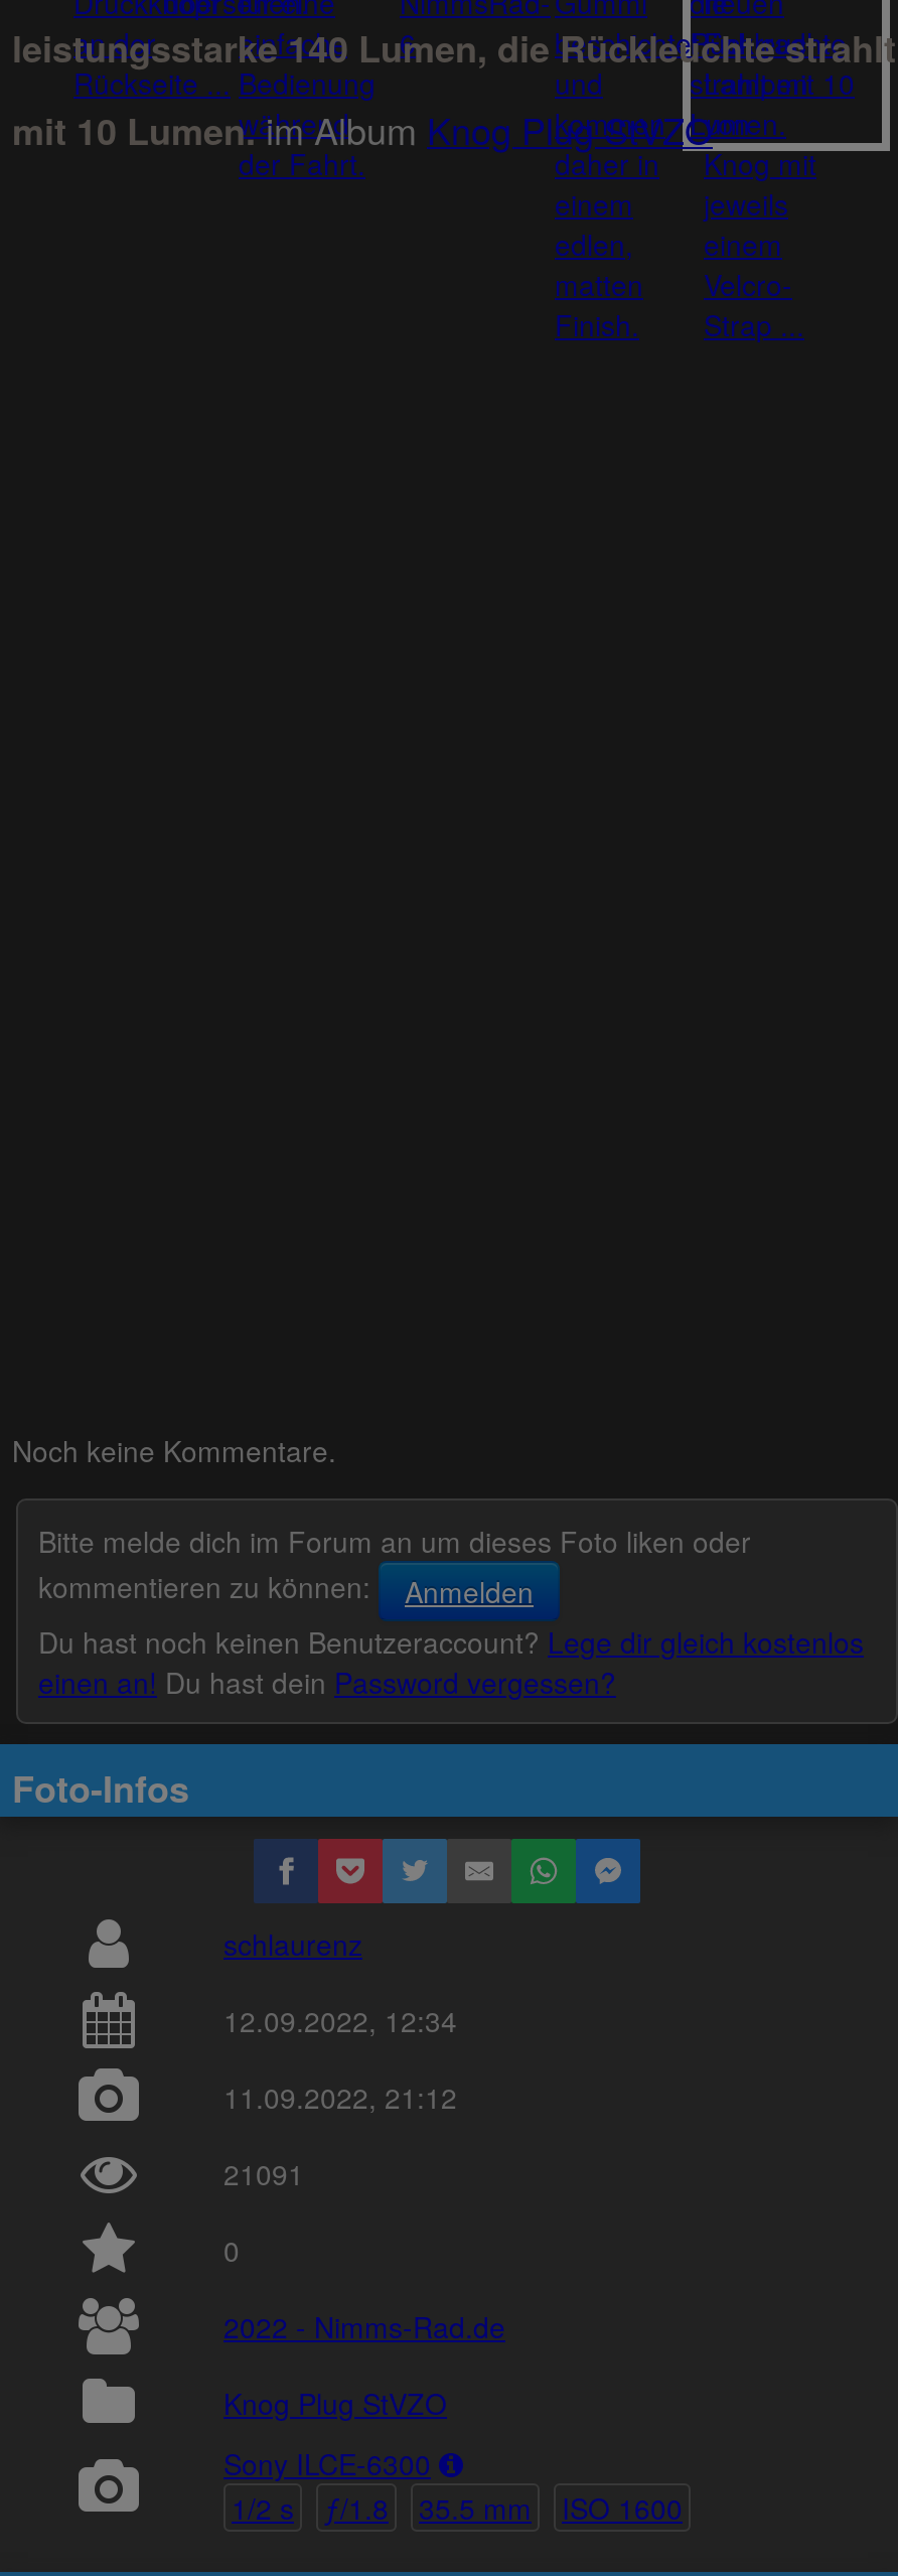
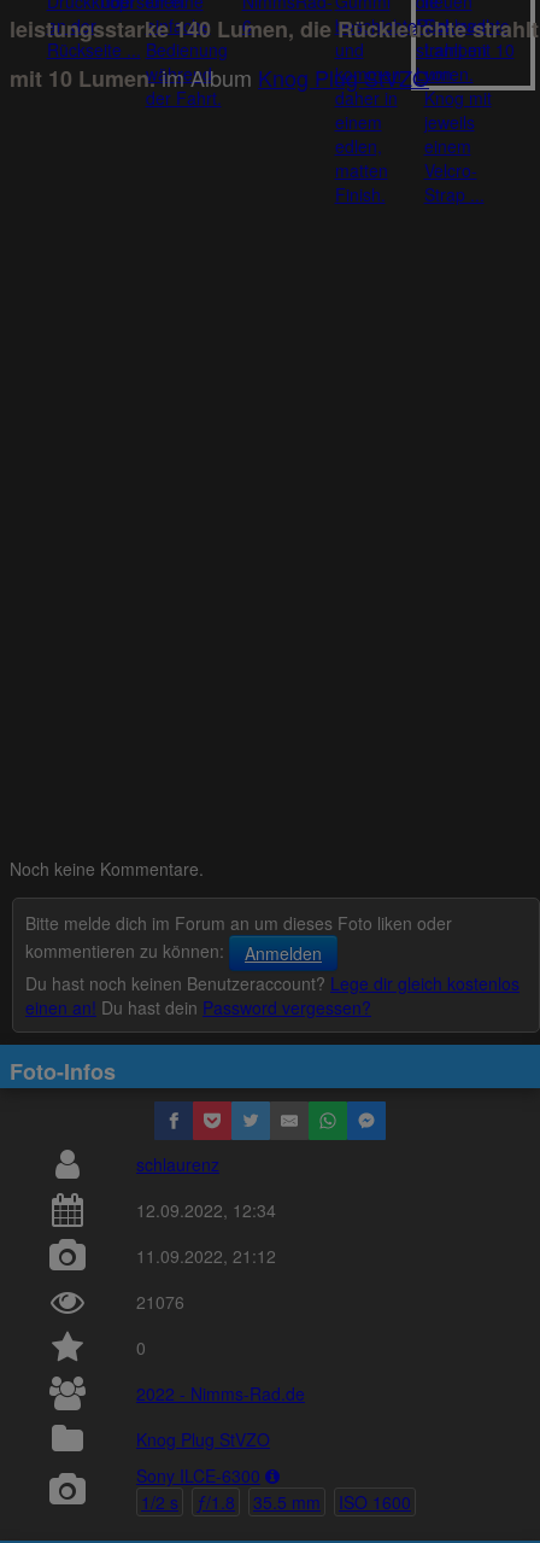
- 21091
+ 21076
